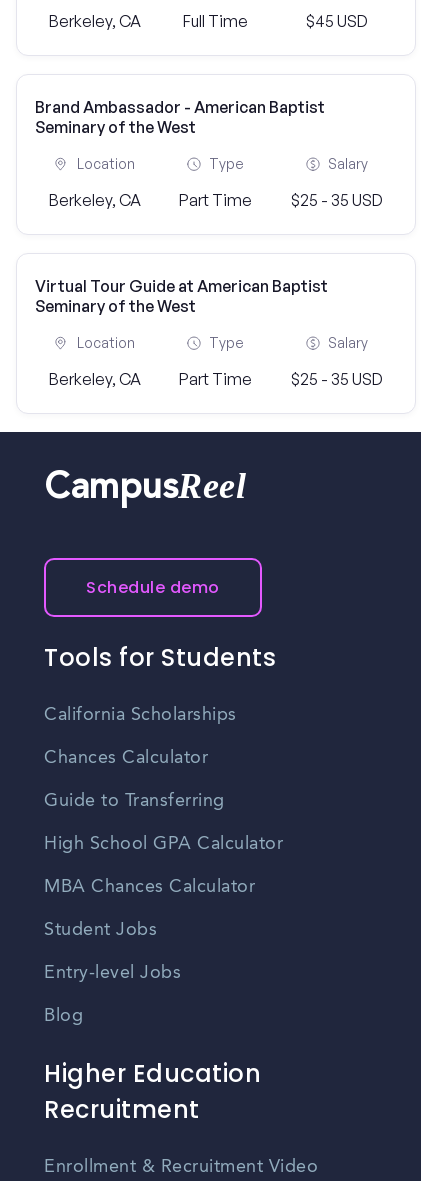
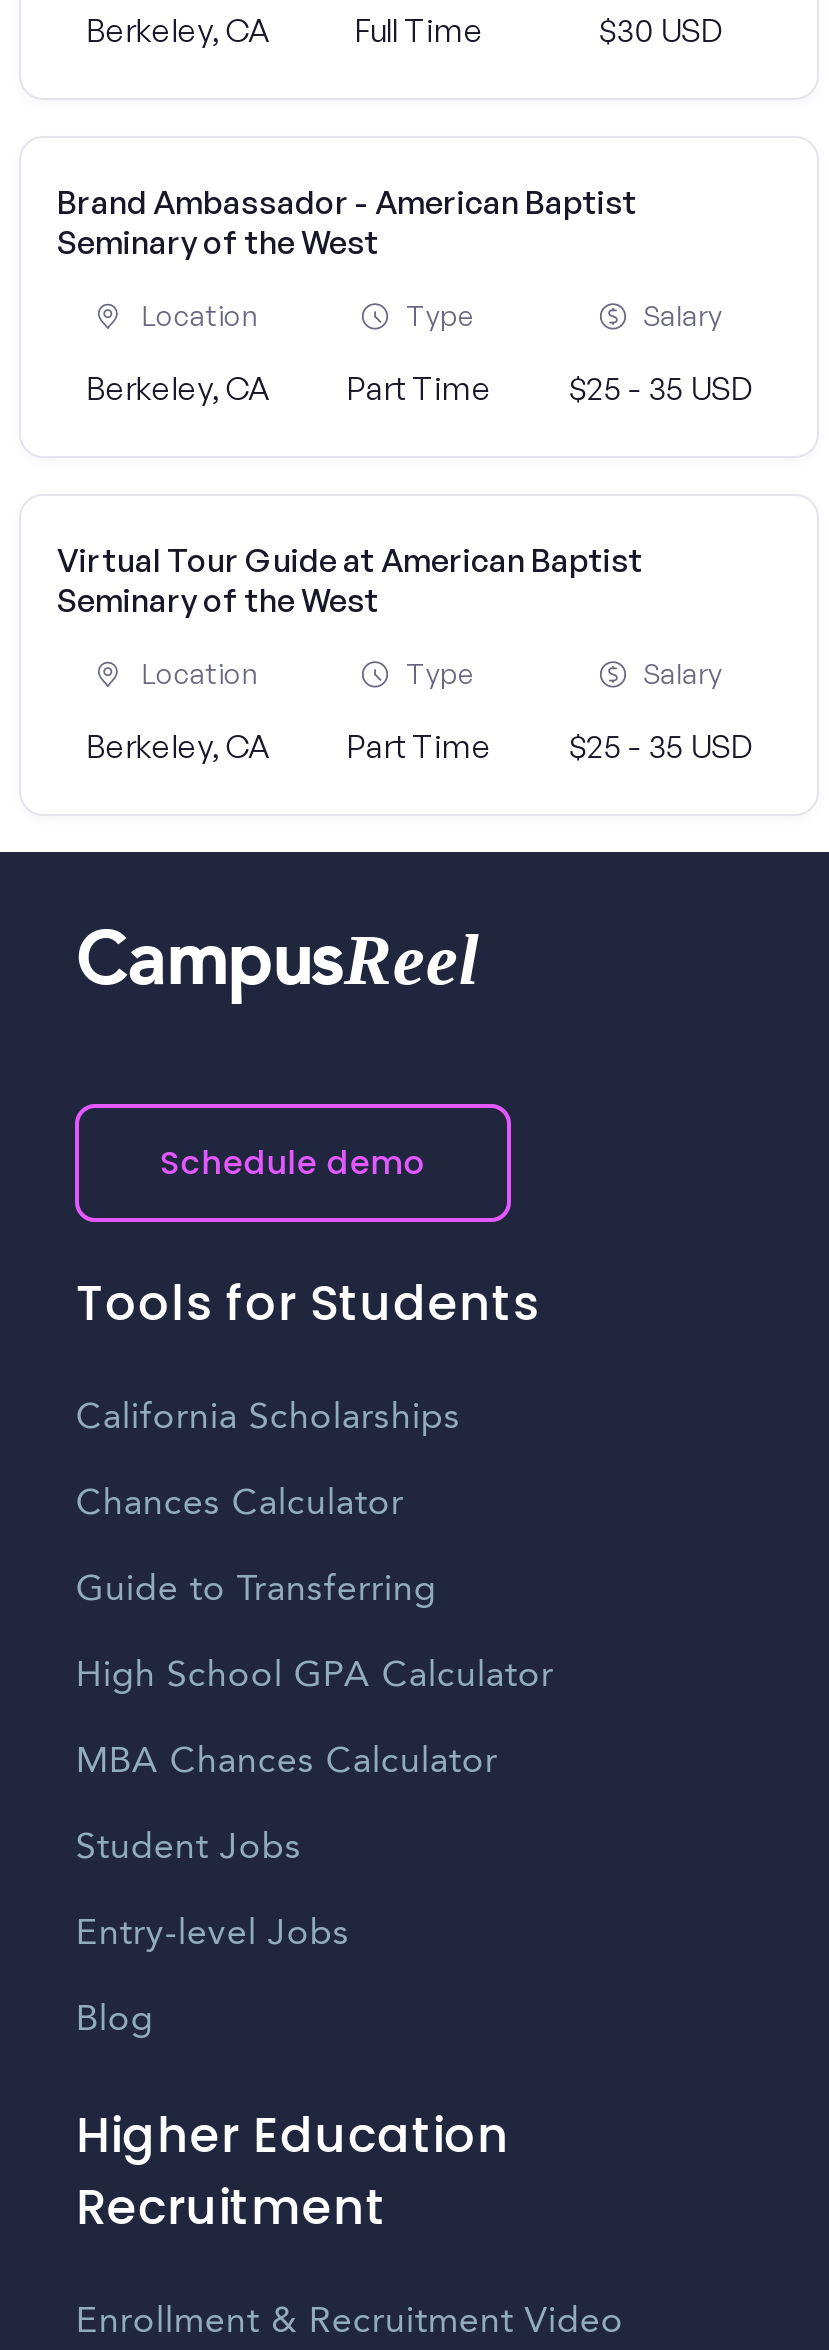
- $45 USD
+ $30 USD
